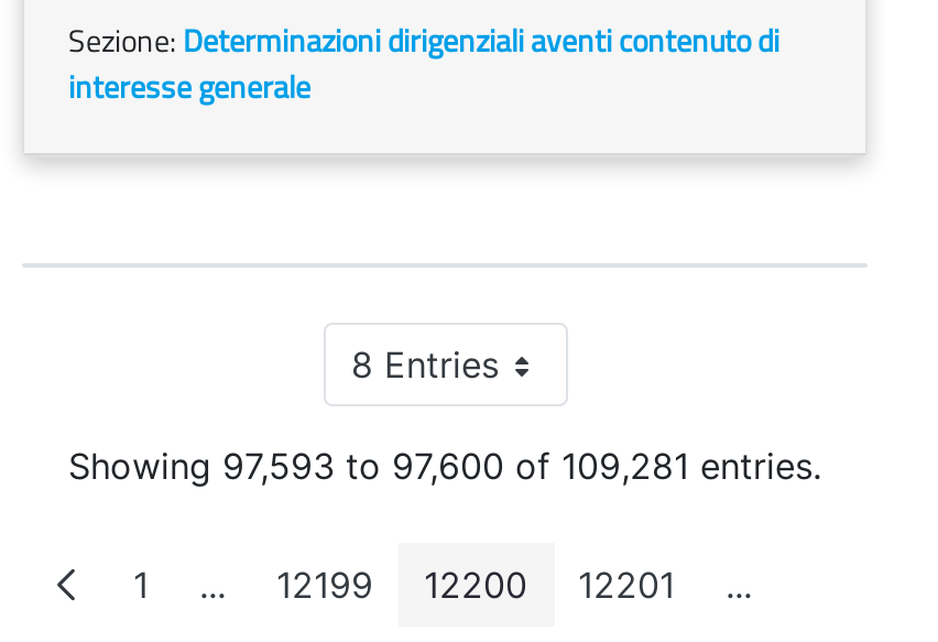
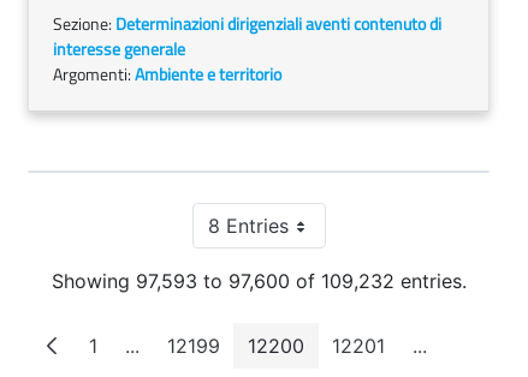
+ Argomenti: Ambiente e territorio

- Showing 97,593 to 97,600 of 109,281 entries.
+ Showing 97,593 to 97,600 of 109,232 entries.
